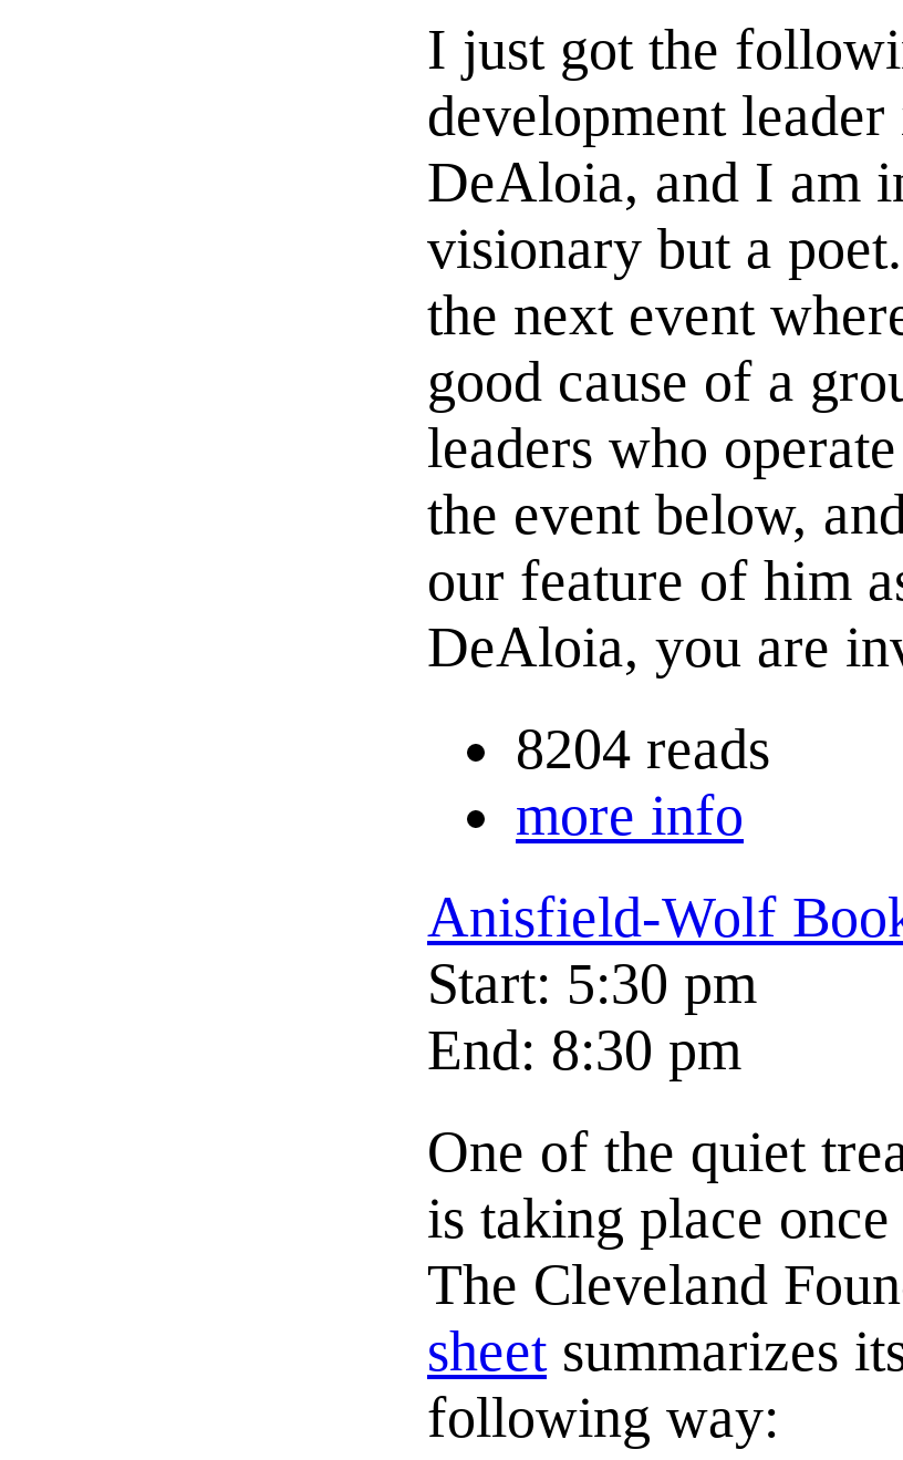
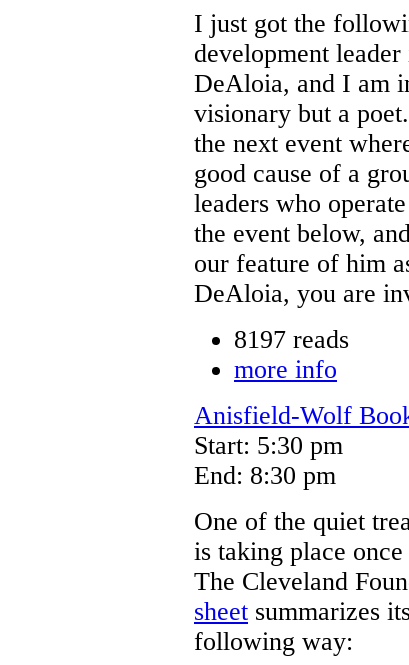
- 8204 reads
+ 8197 reads
